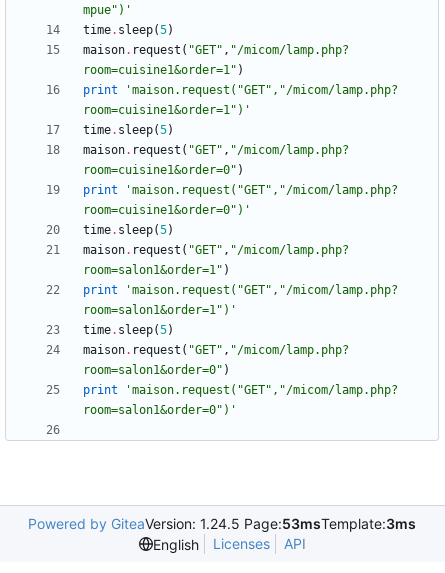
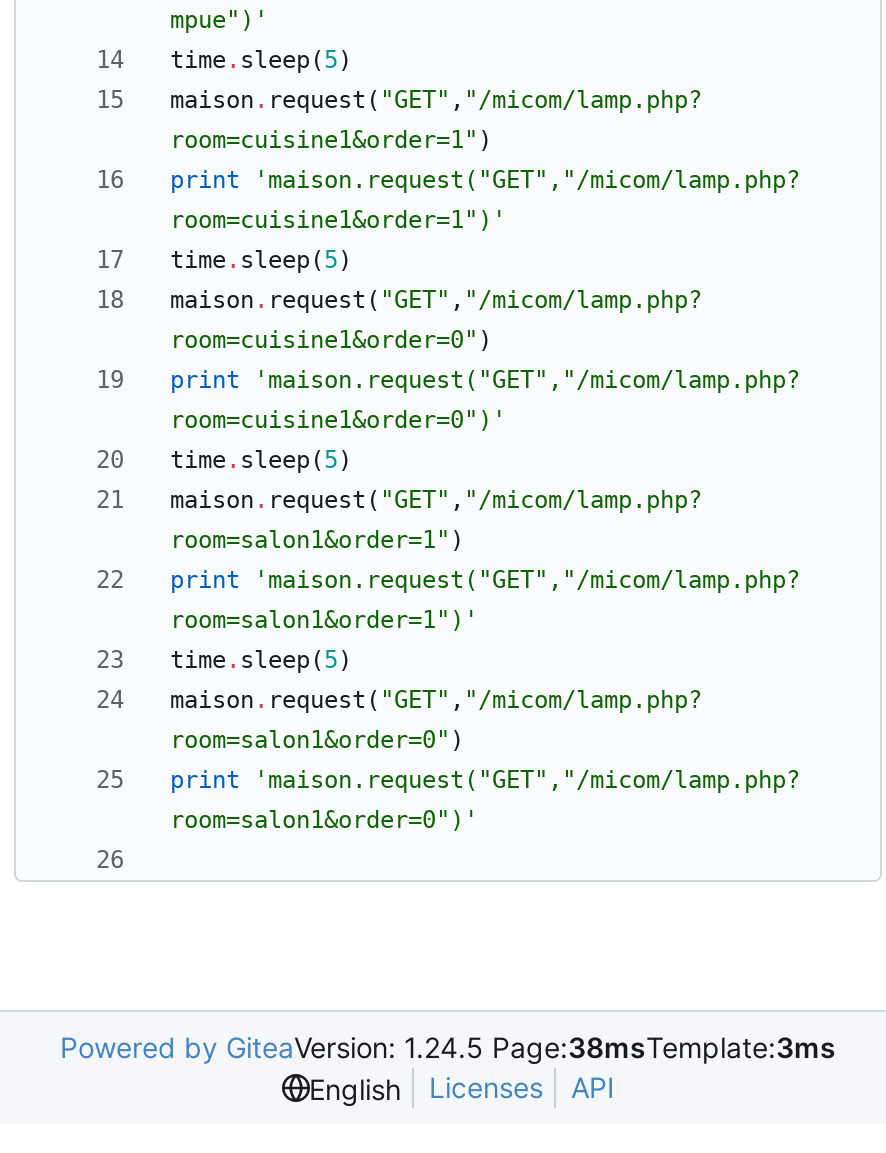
- Powered by GiteaVersion: 1.24.5 Page:53msTemplate:3ms
+ Powered by GiteaVersion: 1.24.5 Page:38msTemplate:3ms
